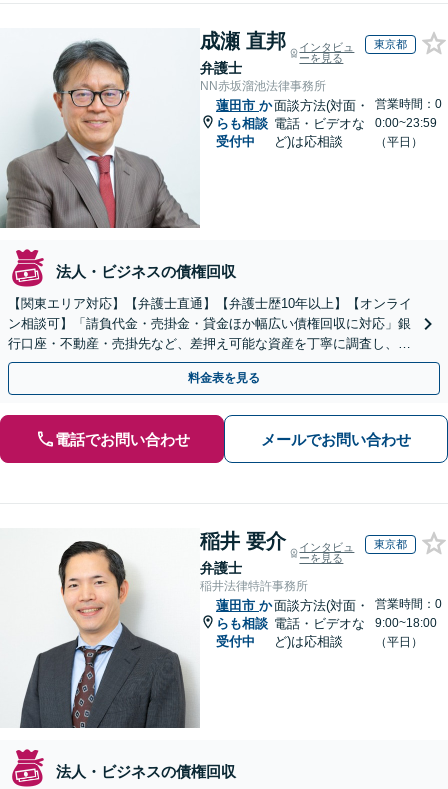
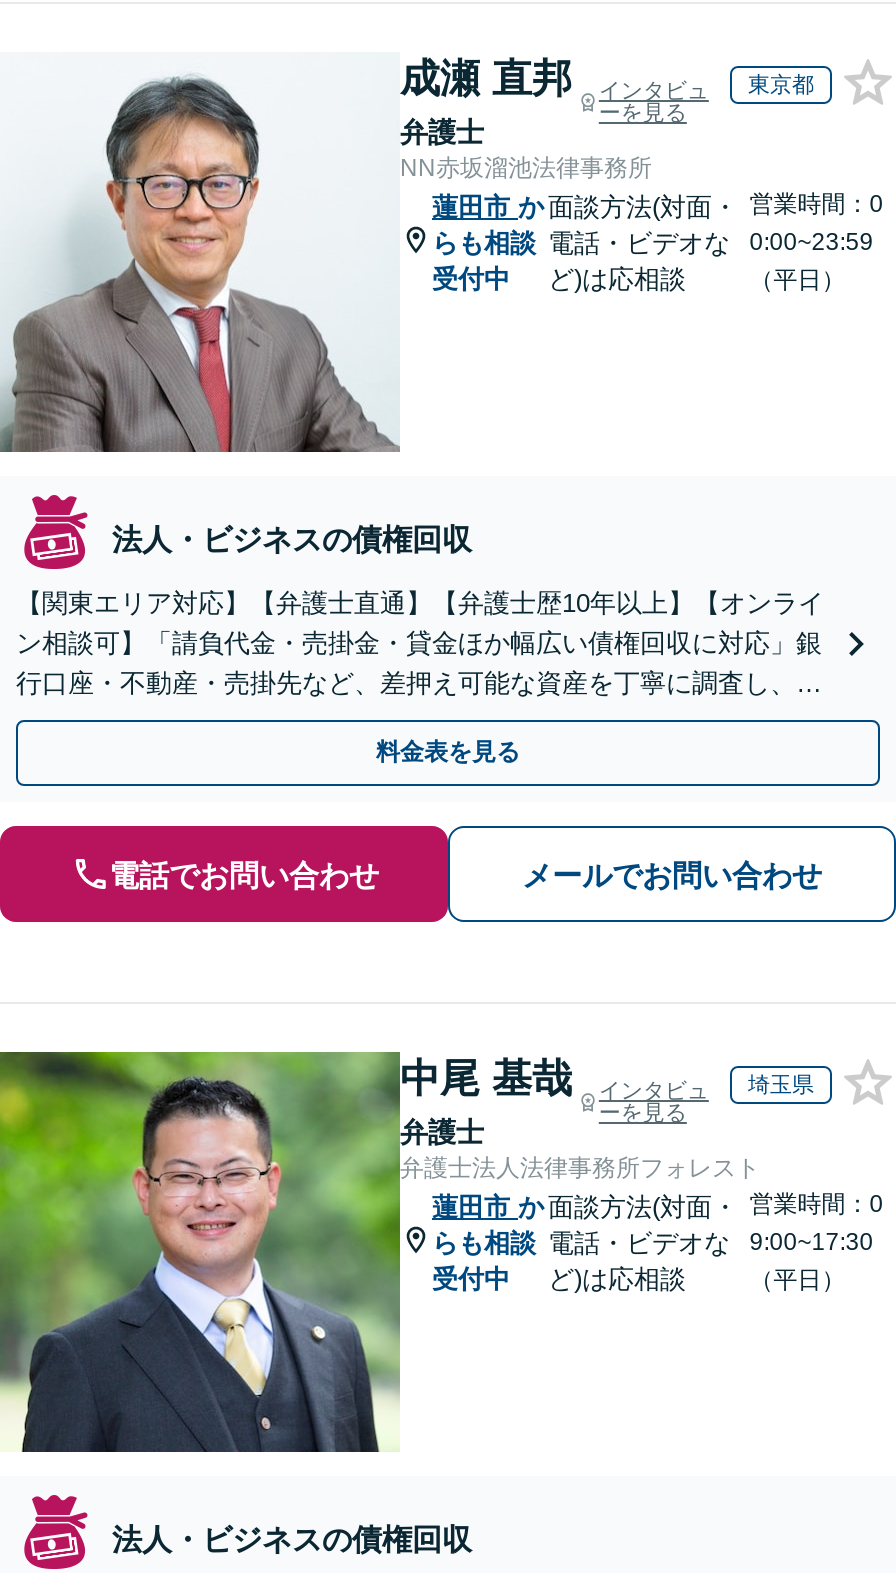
- [image]
- 稲井 要介
+ [image]
+ 中尾 基哉

- 東京都
+ 埼玉県

- 稲井法律特許事務所
+ 弁護士法人法律事務所フォレスト

- らも相談 電話・ビデオな 9:00~18:00
+ らも相談 電話・ビデオな 9:00~17:30
